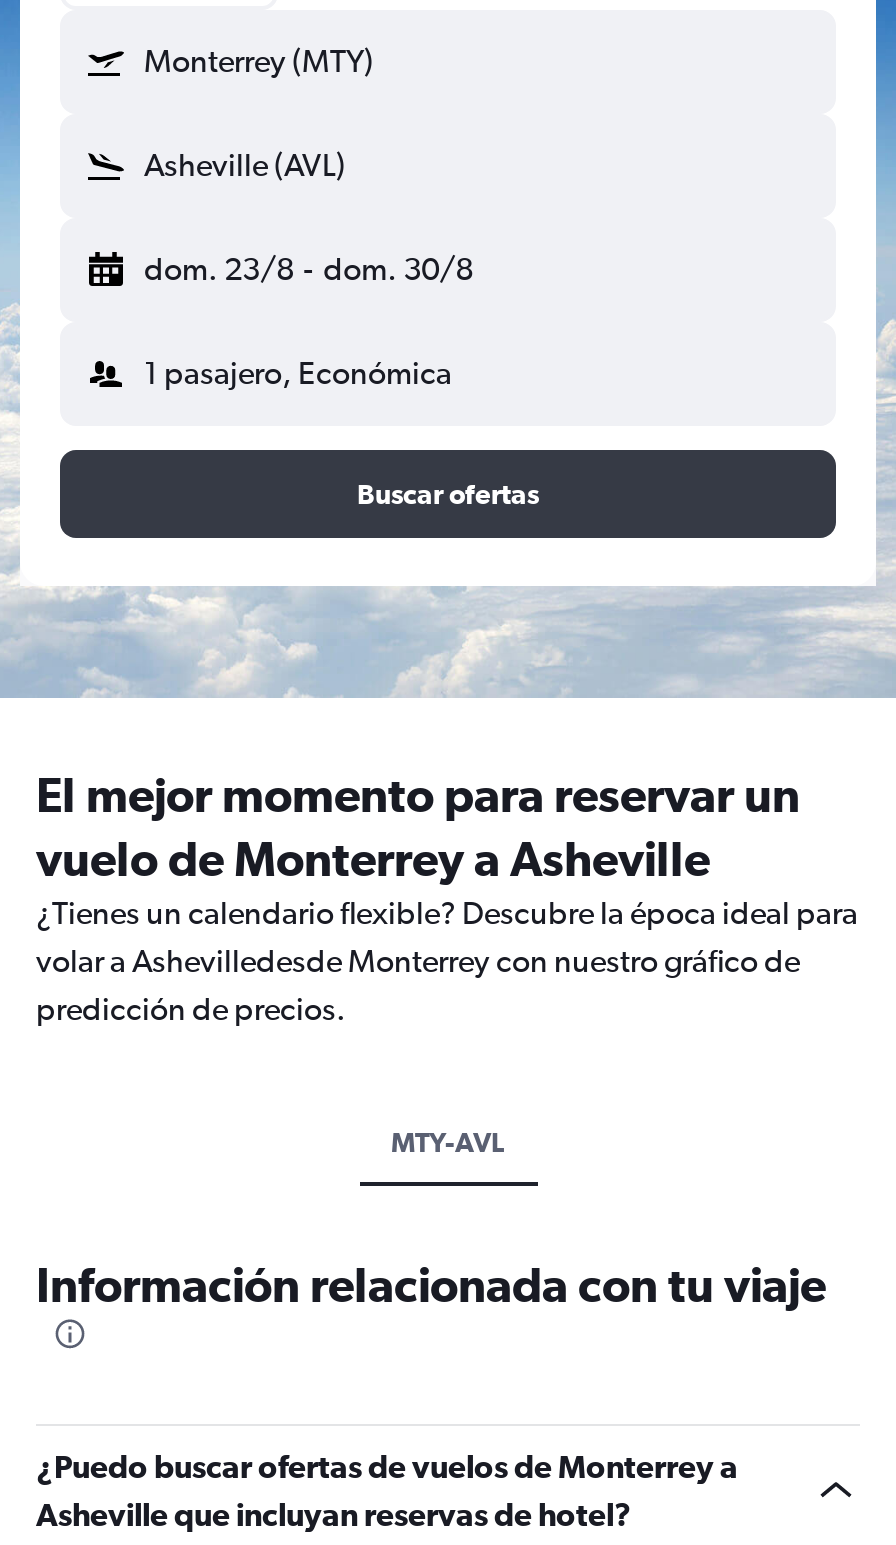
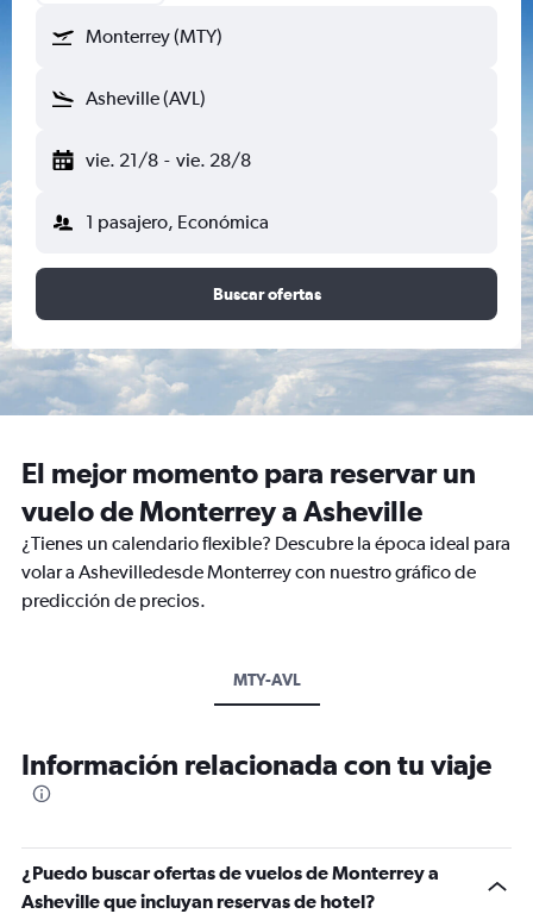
- dom. 23/8 - dom. 30/8
+ vie. 21/8 - vie. 28/8
